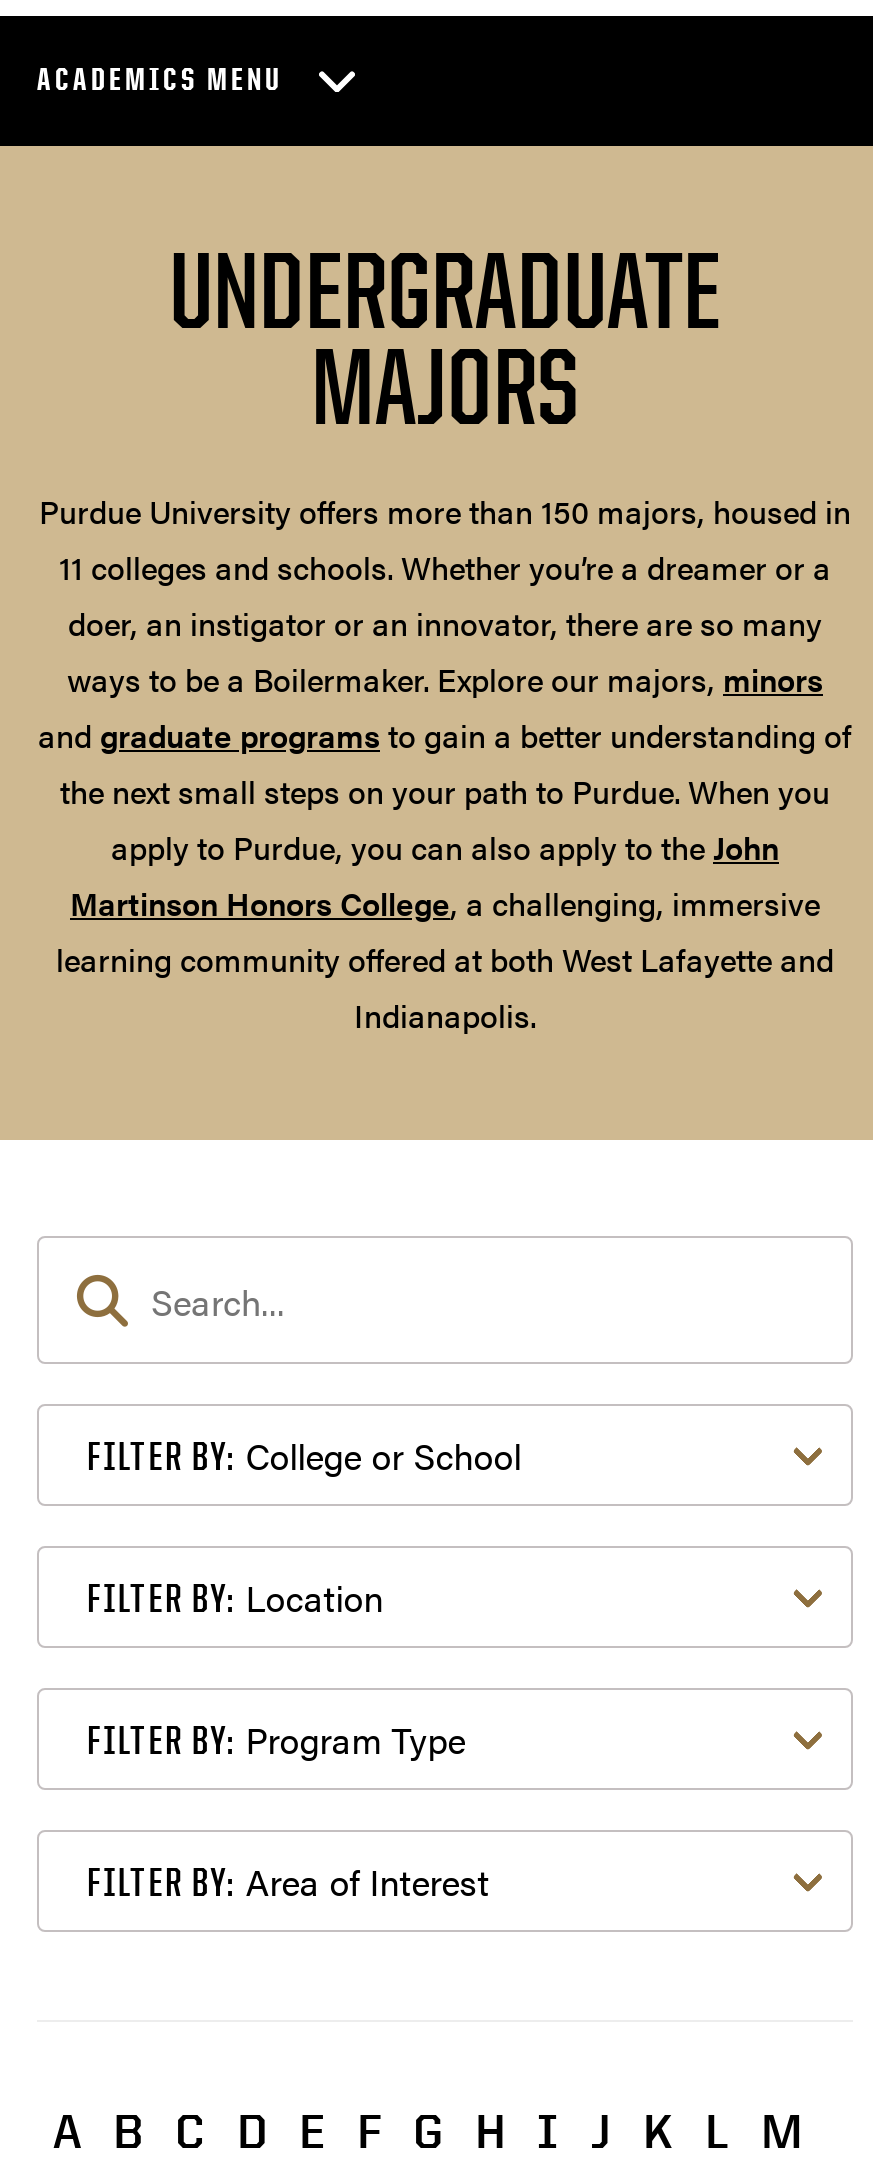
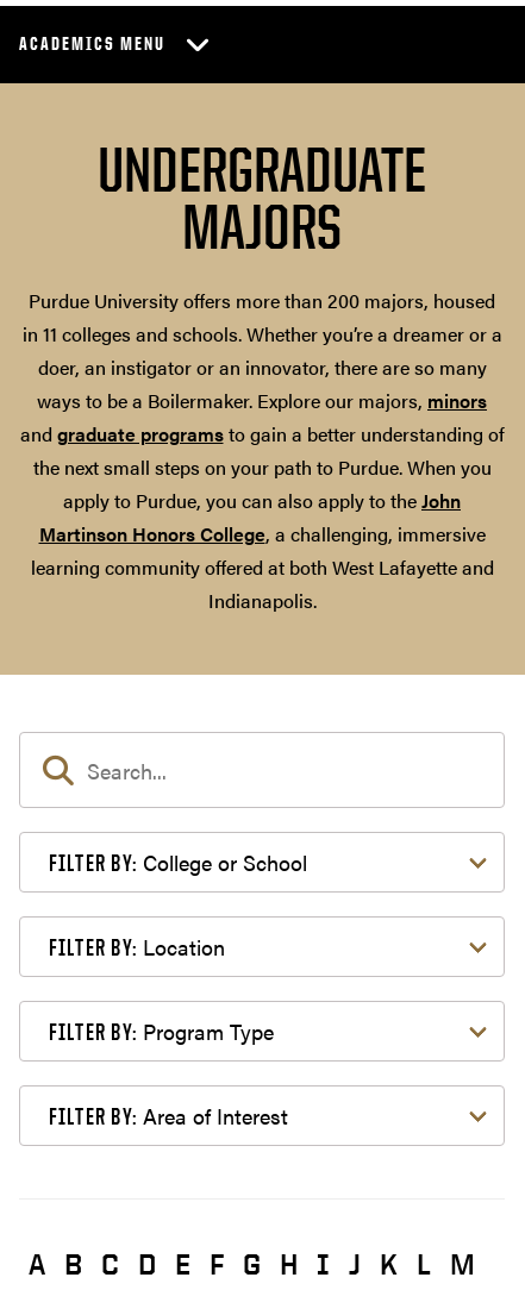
- Purdue University offers more than 150 majors, housed in
- 11 colleges and schools. Whether you’re a dreamer or a
+ Purdue University offers more than 200 majors, housed
+ in 11 colleges and schools. Whether you’re a dreamer or a
